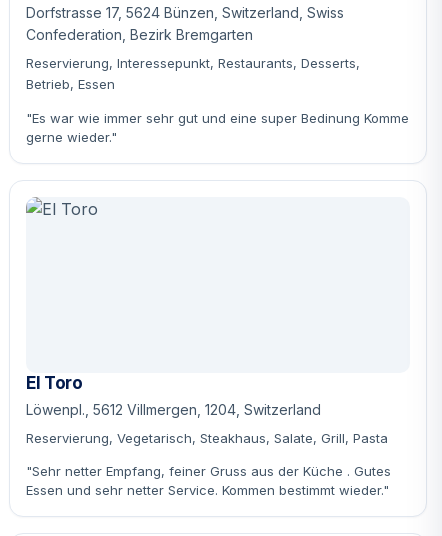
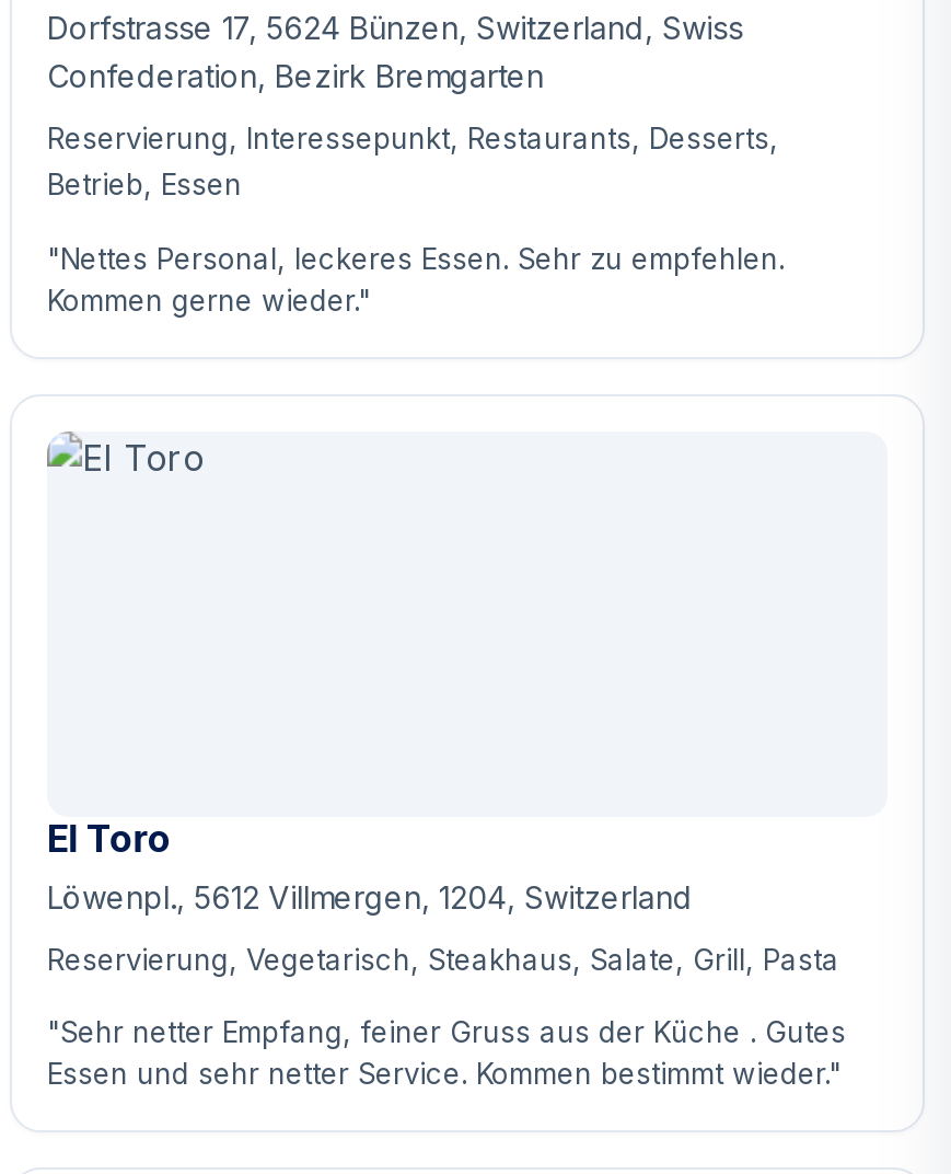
- "Es war wie immer sehr gut und eine super Bedinung Komme
- gerne wieder."
+ "Nettes Personal, leckeres Essen. Sehr zu empfehlen.
+ Kommen gerne wieder."
